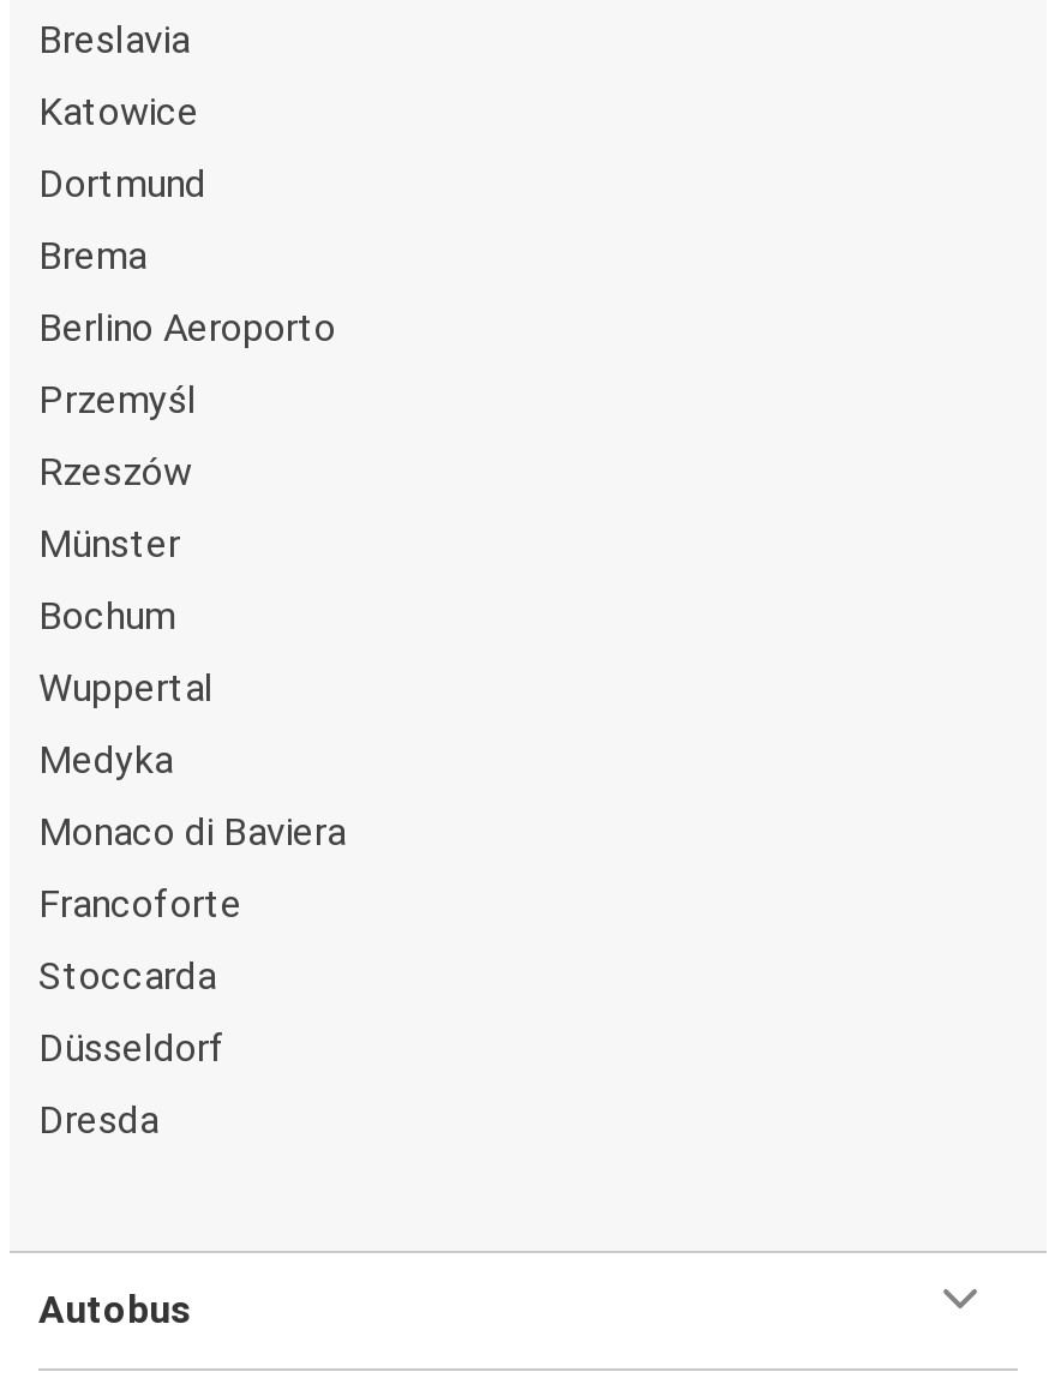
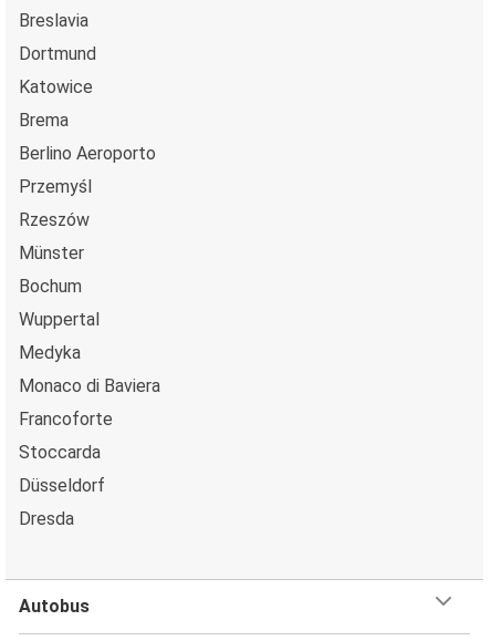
moved down: Katowice

moved up: Dortmund
